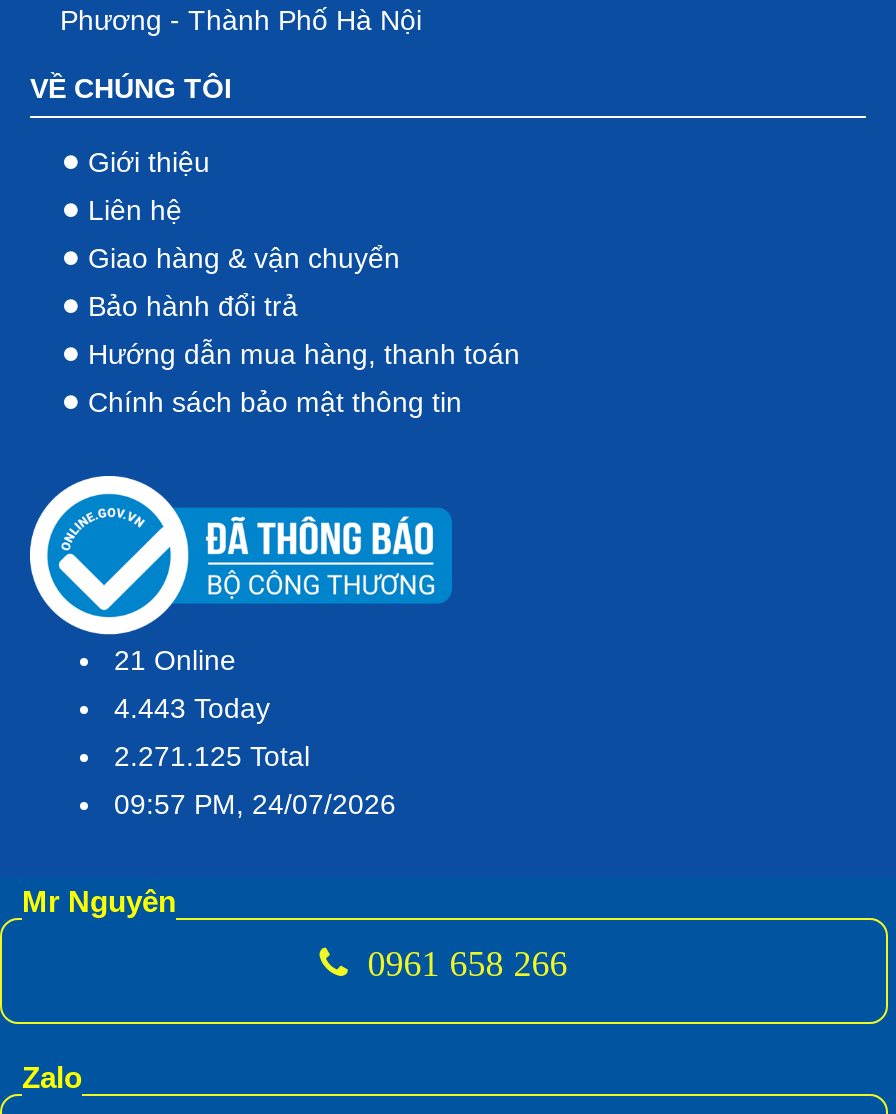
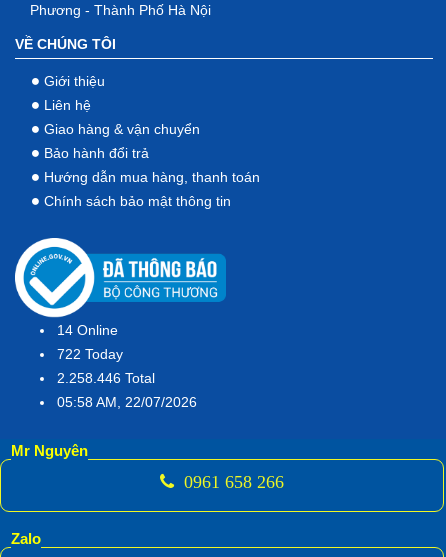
- 21 Online
+ 14 Online

- 4.443 Today
+ 722 Today

- 2.271.125 Total
+ 2.258.446 Total

- 09:57 PM, 24/07/2026
+ 05:58 AM, 22/07/2026
